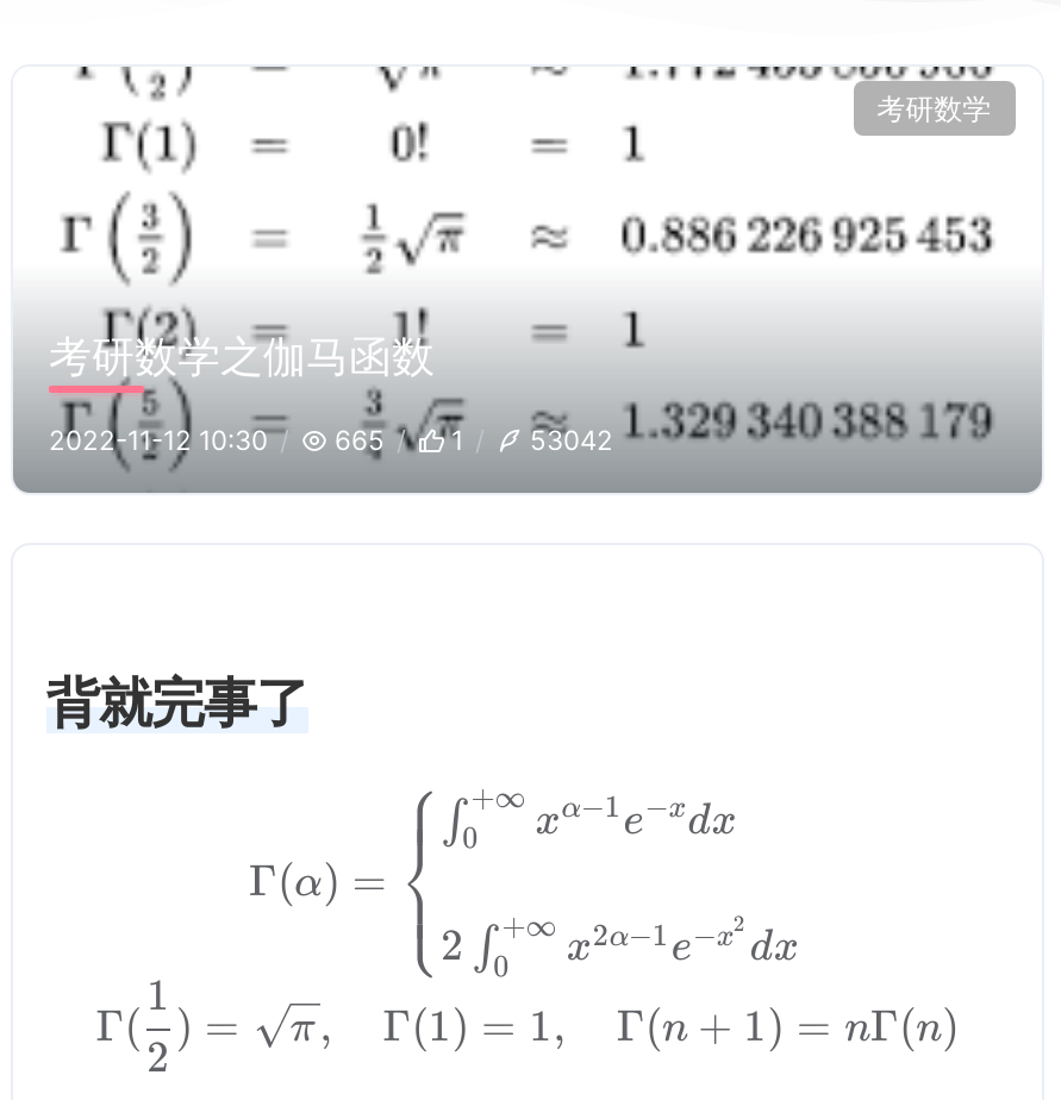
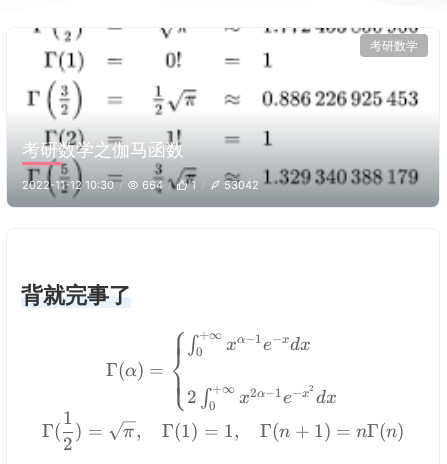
- 2022-11-12 10:30 665 1 53042
+ 2022-11-12 10:30 664 1 53042
